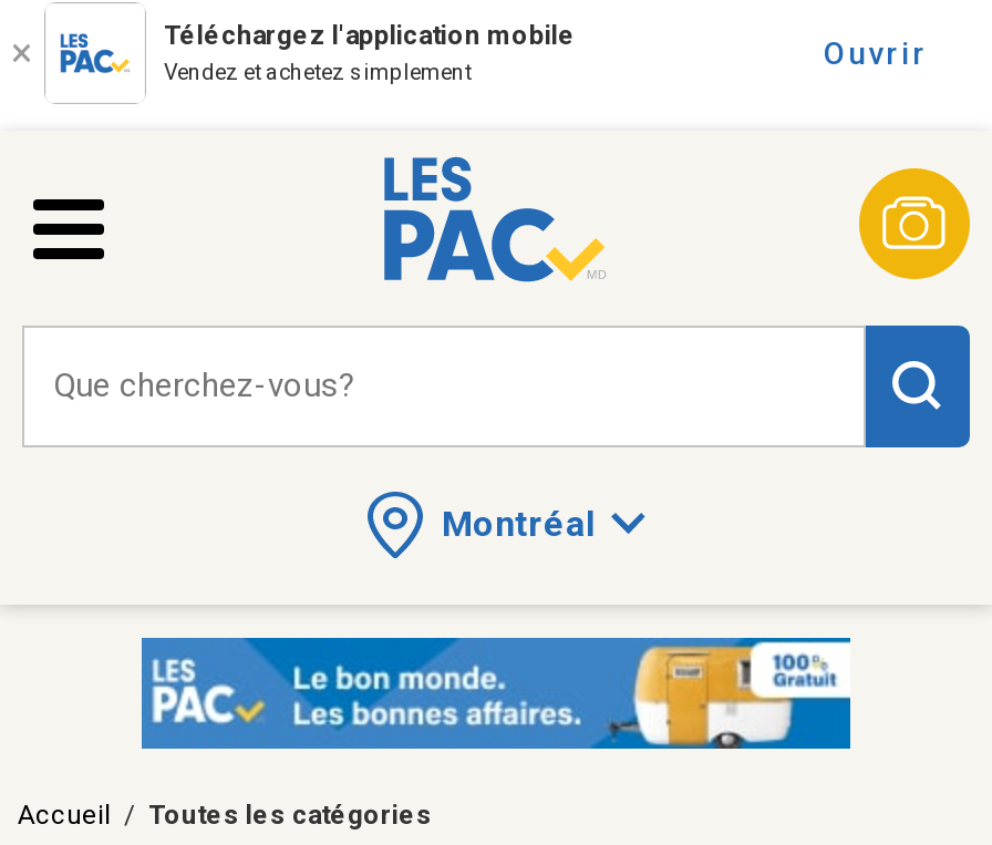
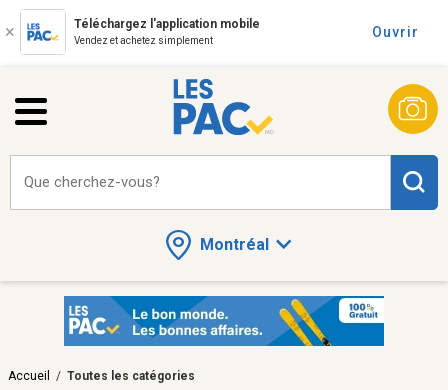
- [image]
+ [image]
